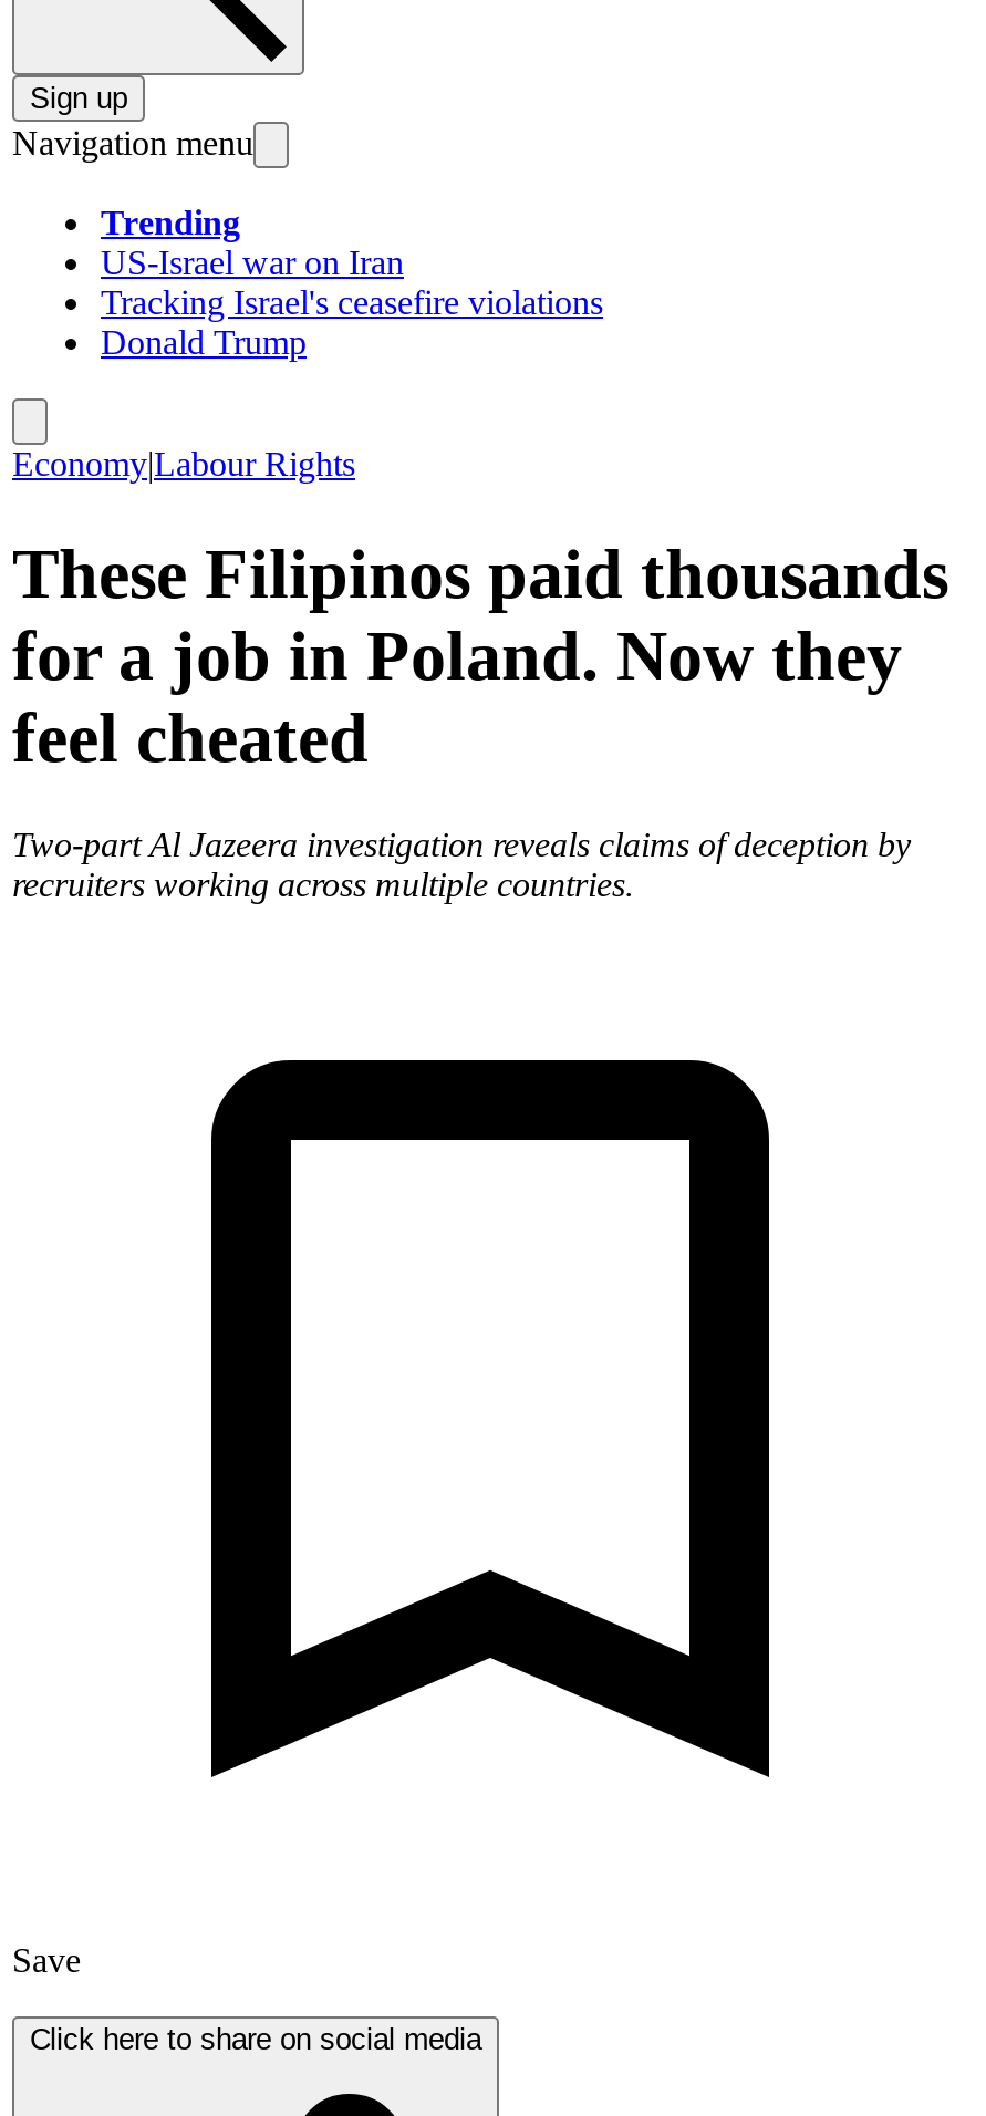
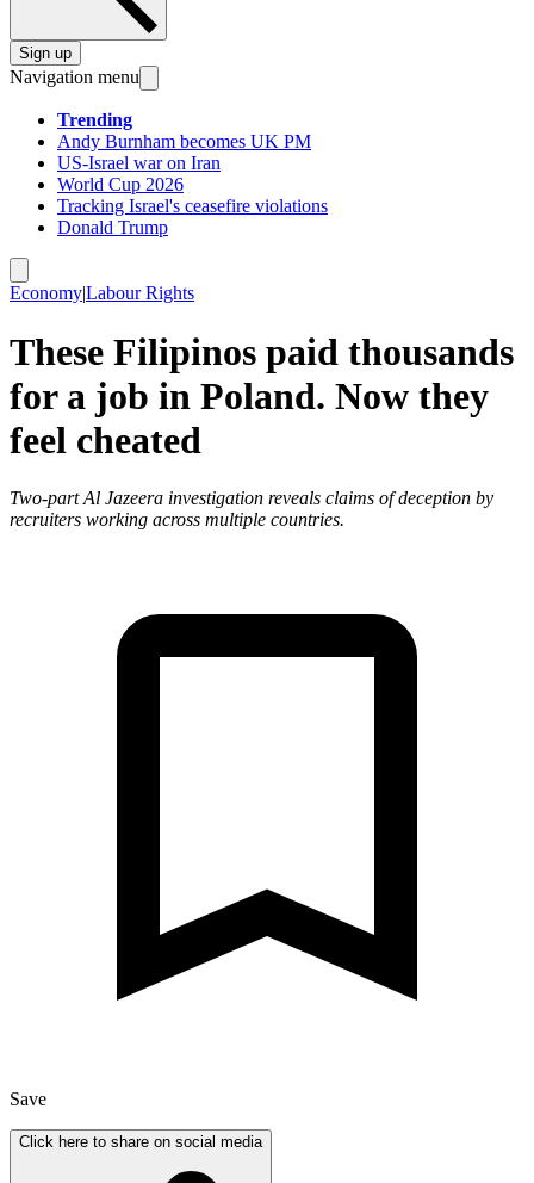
+ Andy Burnham becomes UK PM

+ World Cup 2026
